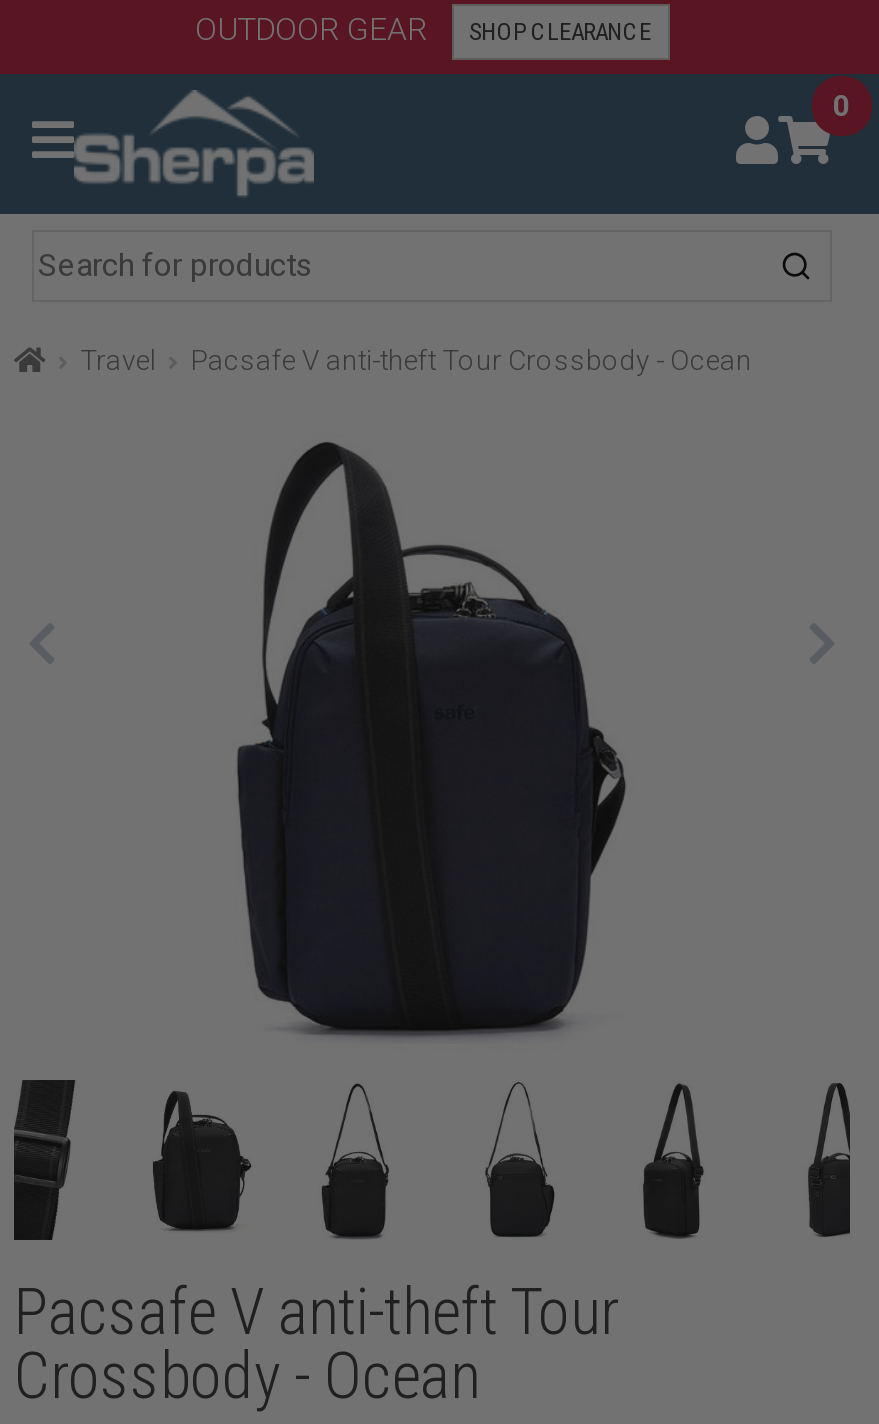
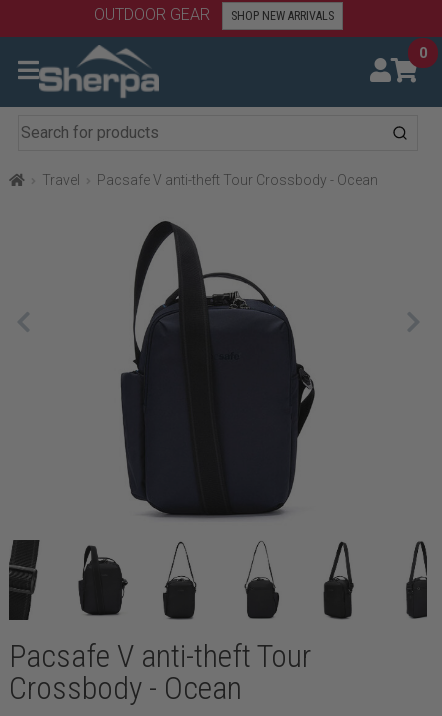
- SHOP CLEARANCE
+ SHOP NEW ARRIVALS
